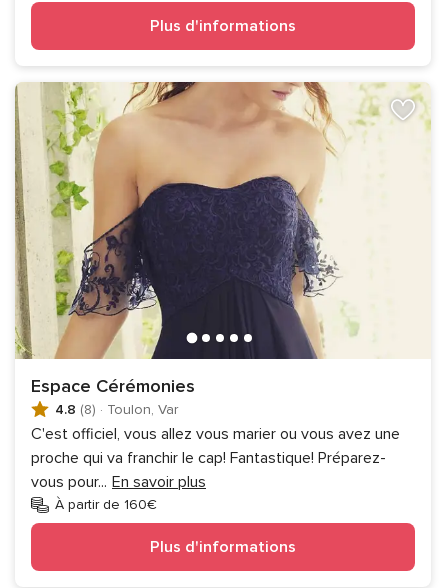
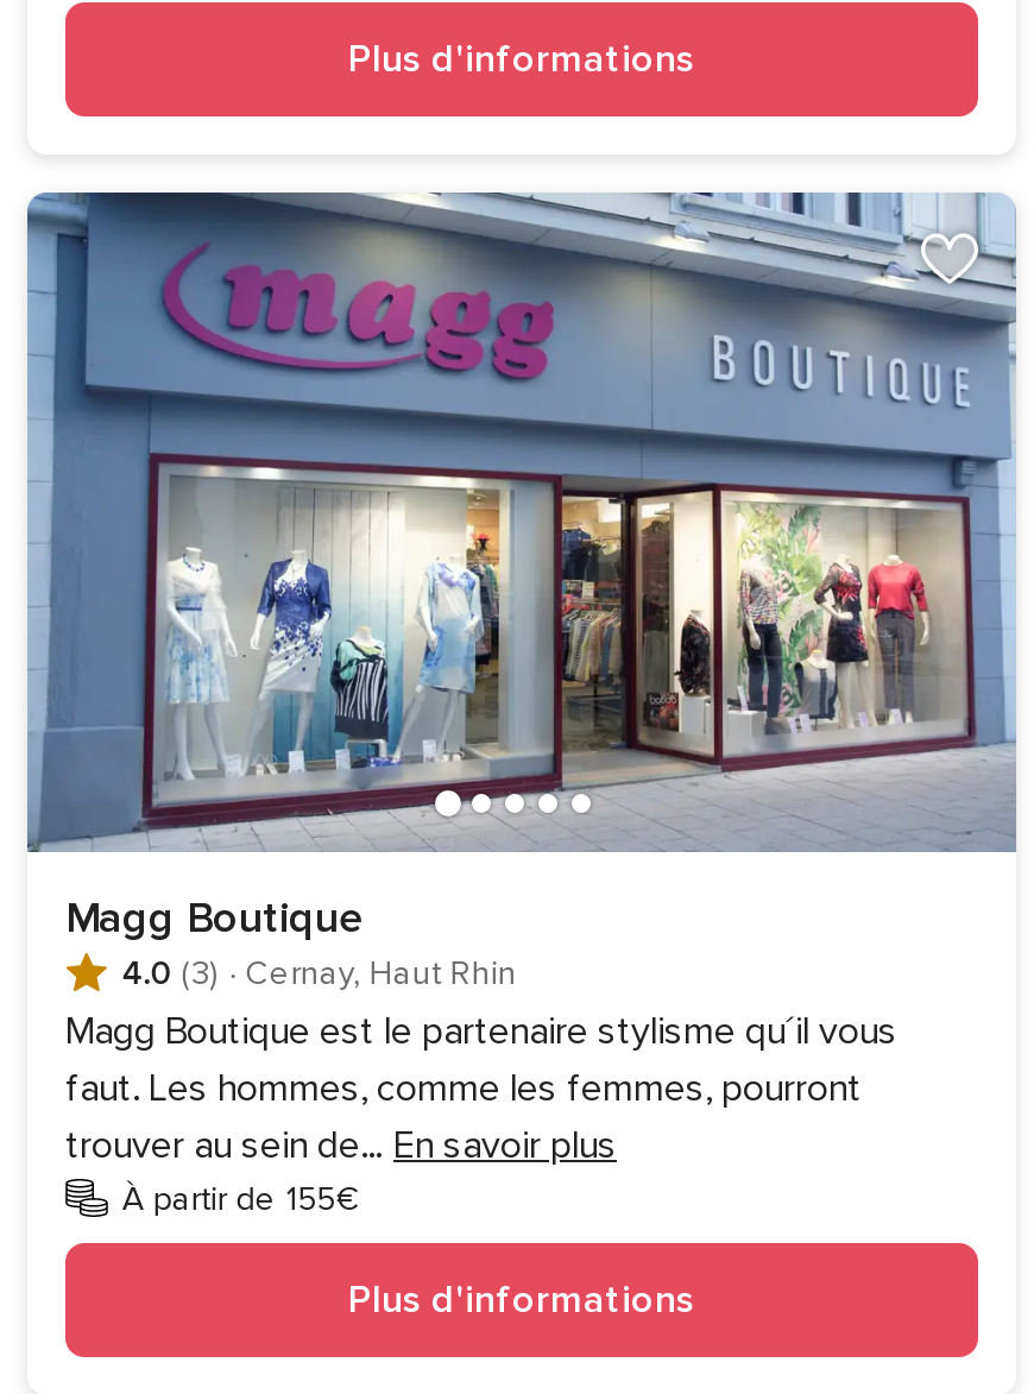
- [image]
- Espace Cérémonies
- 4.8 (8) · Toulon, Var
- C'est officiel, vous allez vous marier ou vous avez une
- proche qui va franchir le cap! Fantastique! Préparez-
- vous pour... En savoir plus
- À partir de 160€
+ [image]
+ Magg Boutique
+ 4.0 (3) · Cernay, Haut Rhin
+ Magg Boutique est le partenaire stylisme qu´il vous
+ faut. Les hommes, comme les femmes, pourront
+ trouver au sein de... En savoir plus
+ À partir de 155€
